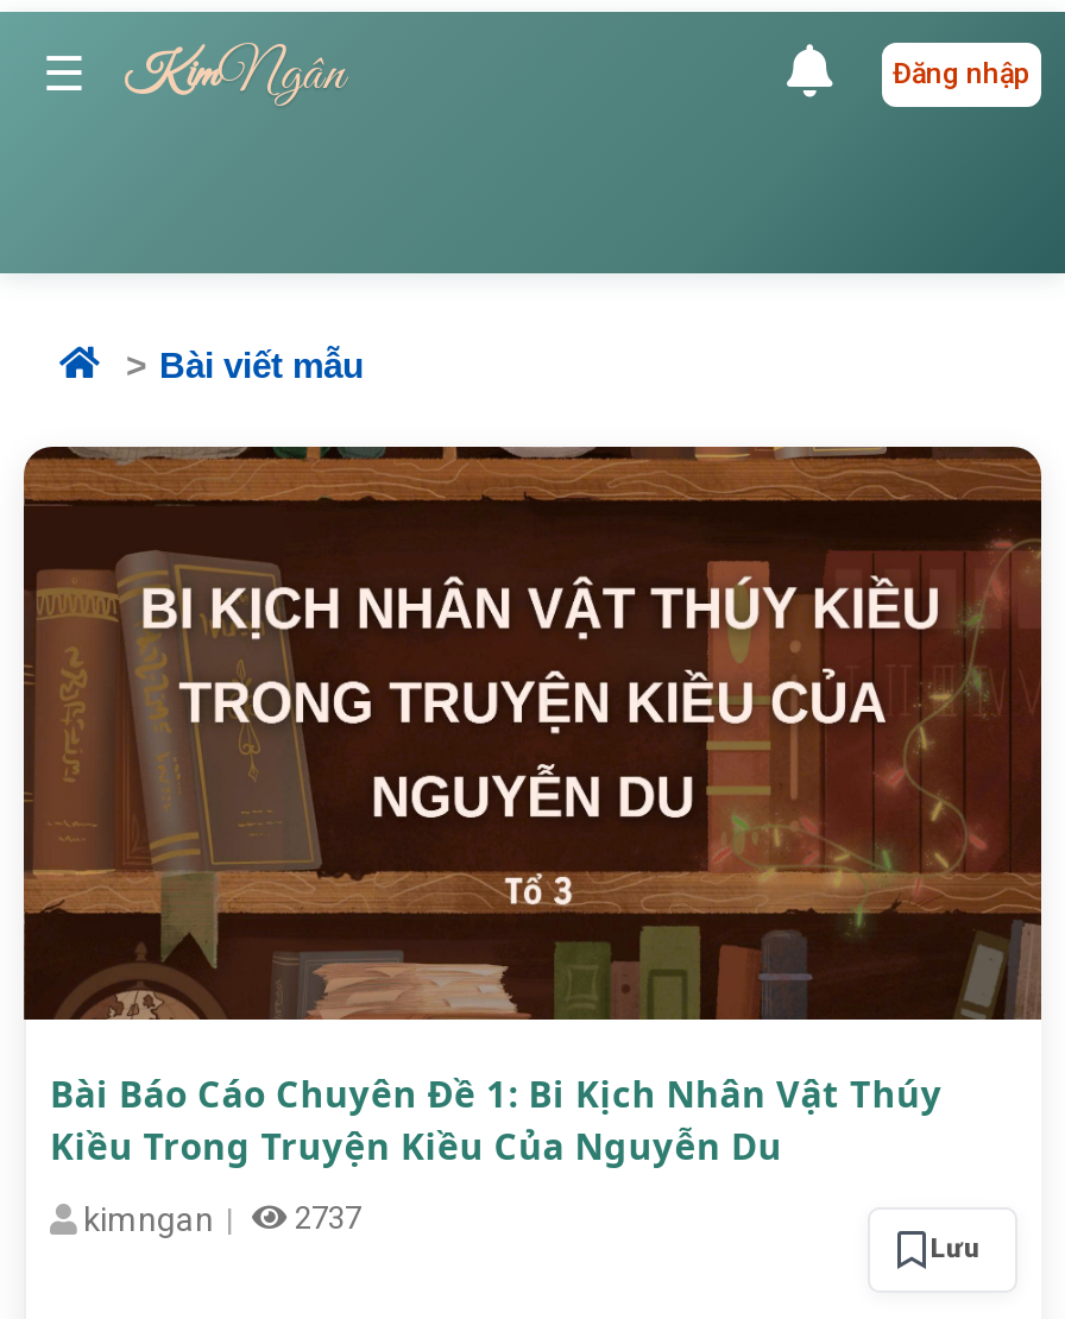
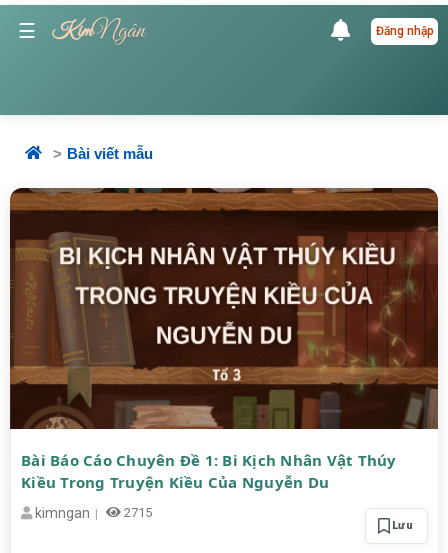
- 2737
+ 2715
